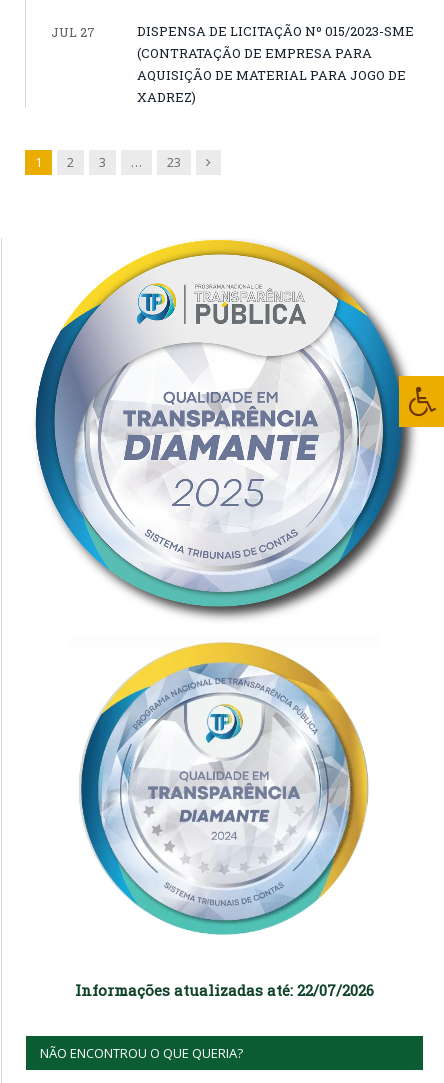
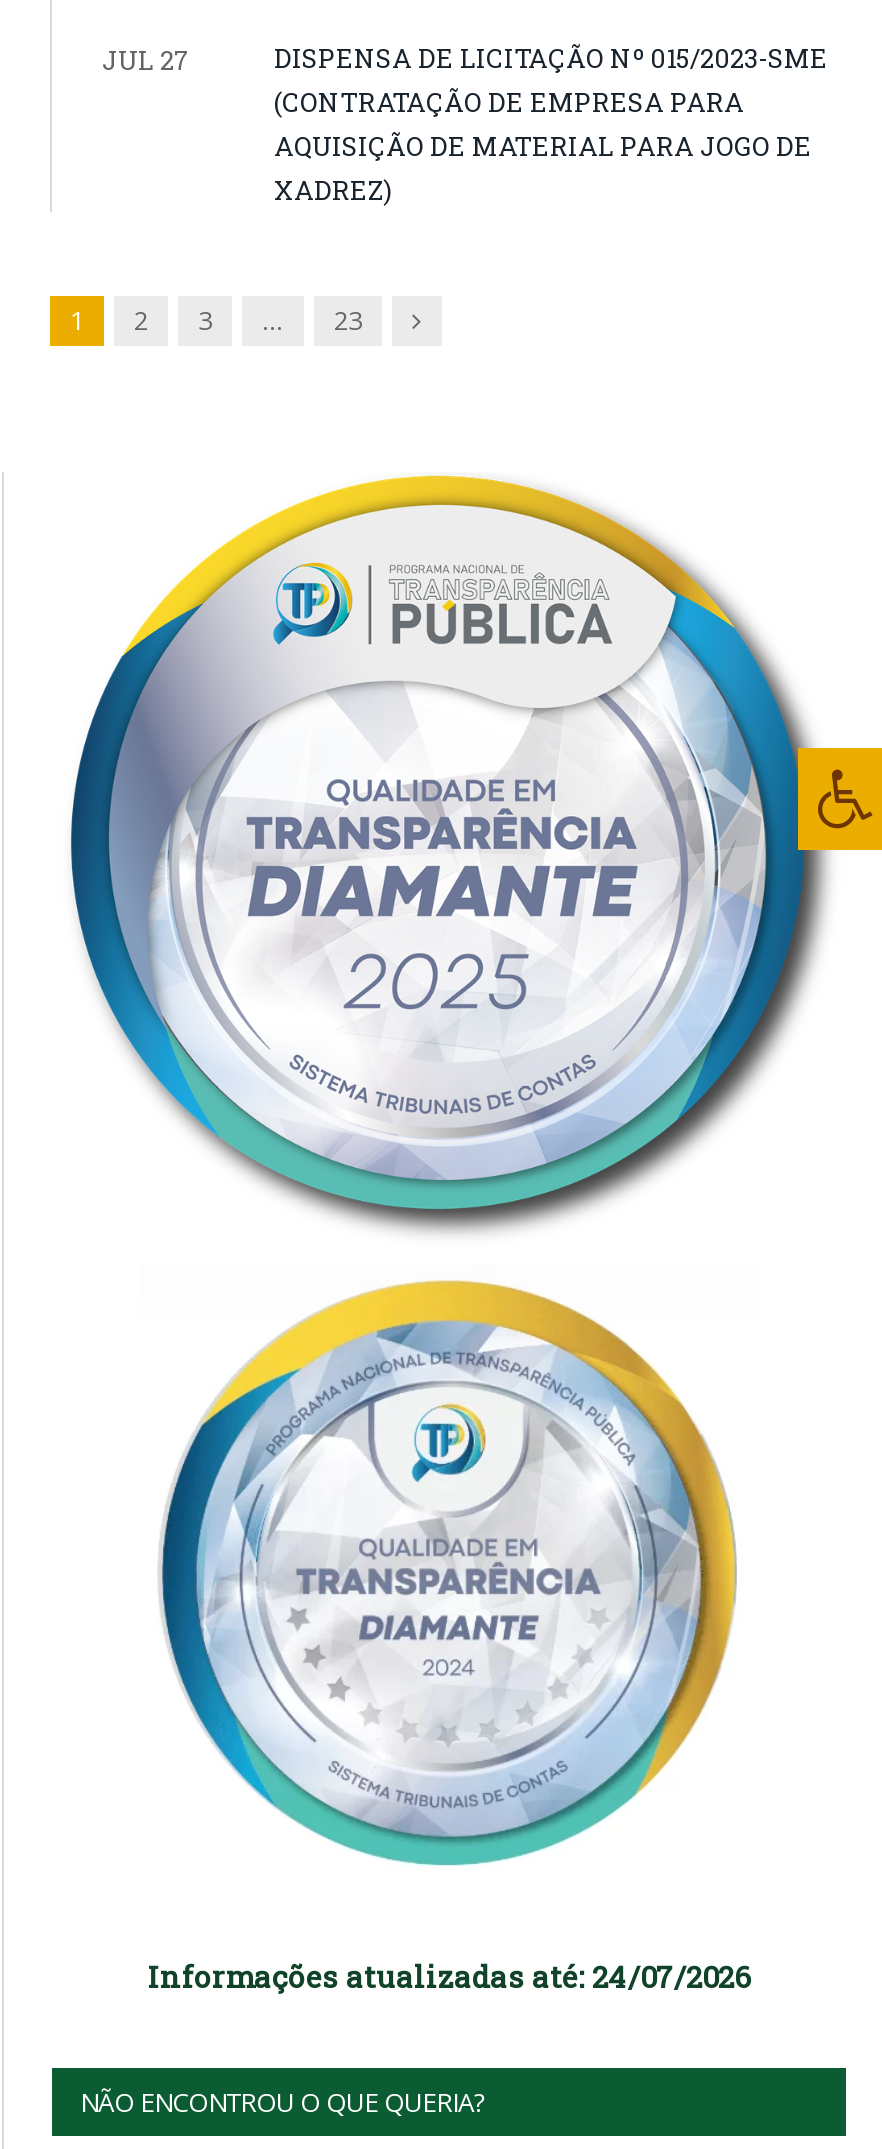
- Informações atualizadas até: 22/07/2026
+ Informações atualizadas até: 24/07/2026
